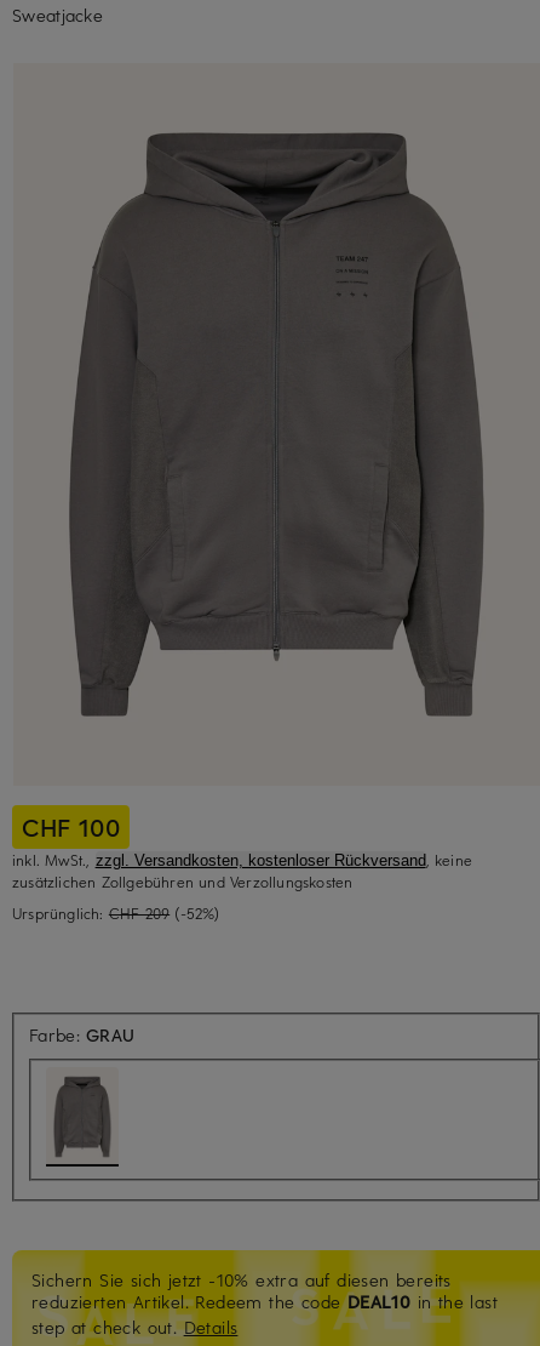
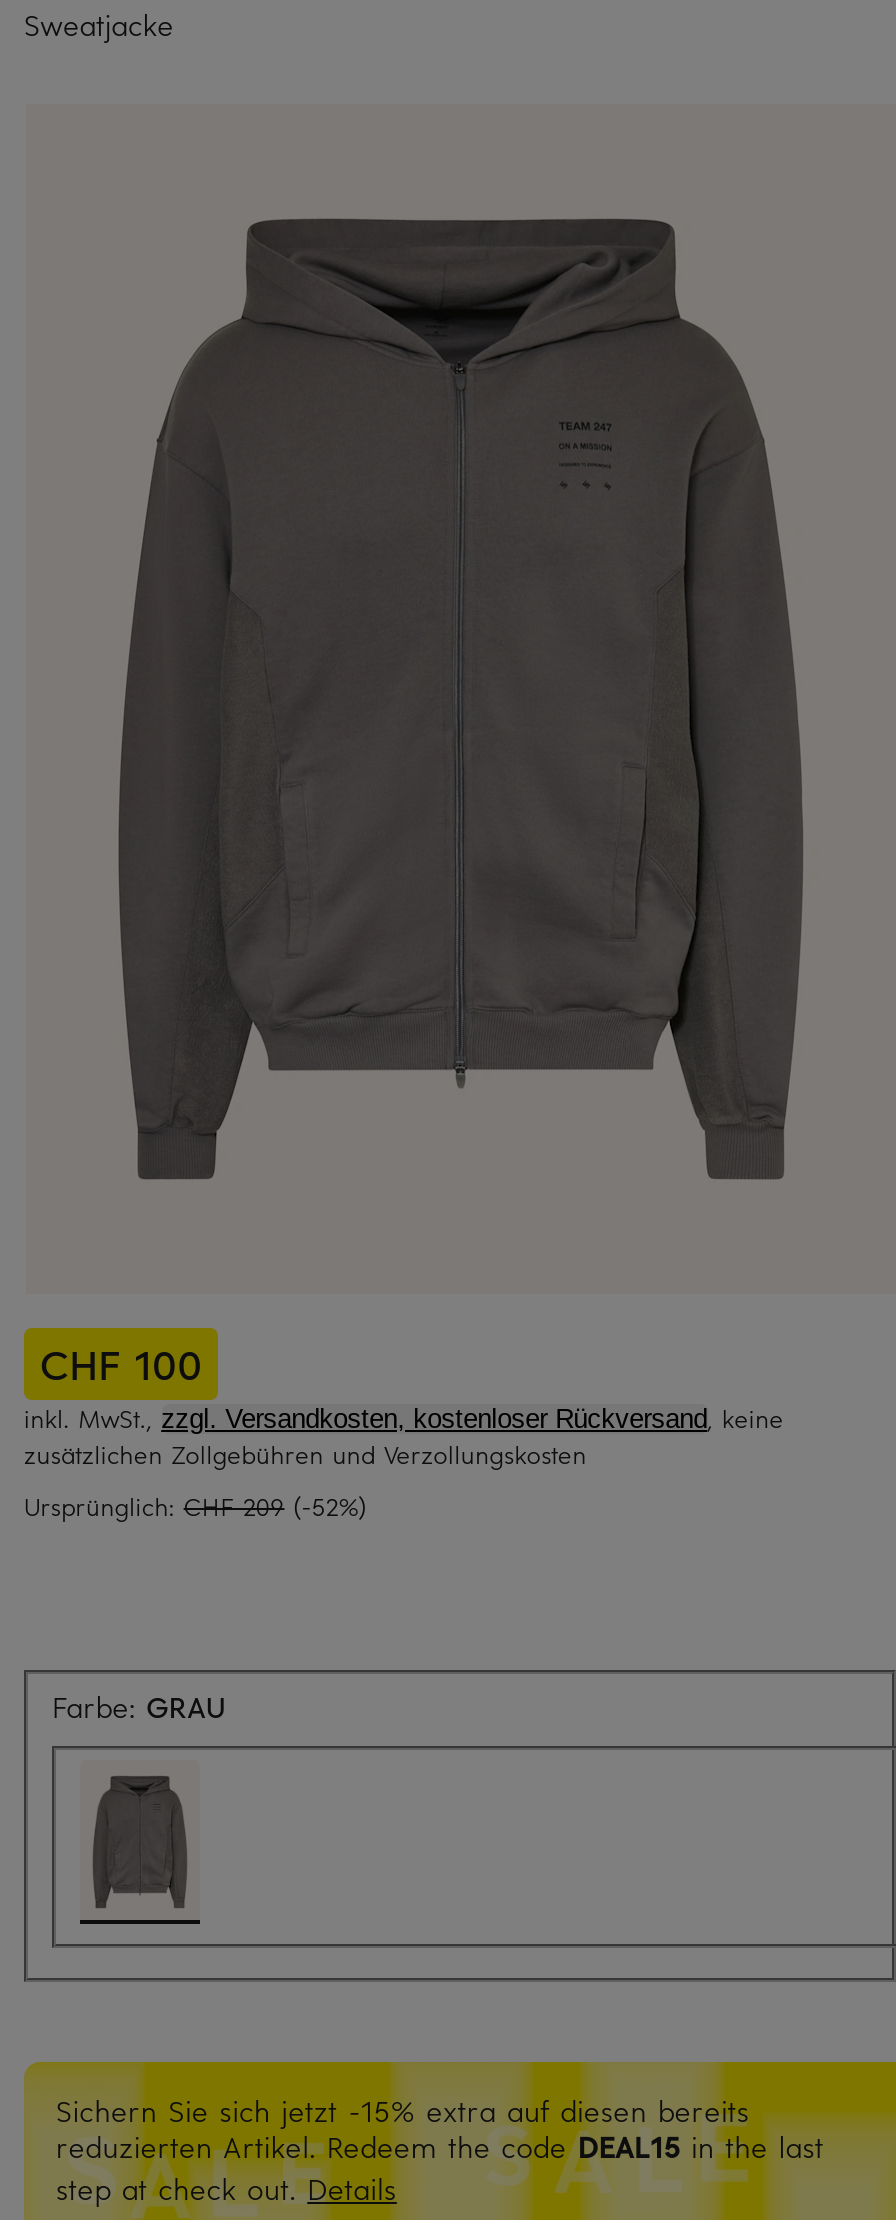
- Sichern Sie sich jetzt -10% extra auf diesen bereits
+ Sichern Sie sich jetzt -15% extra auf diesen bereits

- reduzierten Artikel. Redeem the code DEAL10 in the last
+ reduzierten Artikel. Redeem the code DEAL15 in the last
